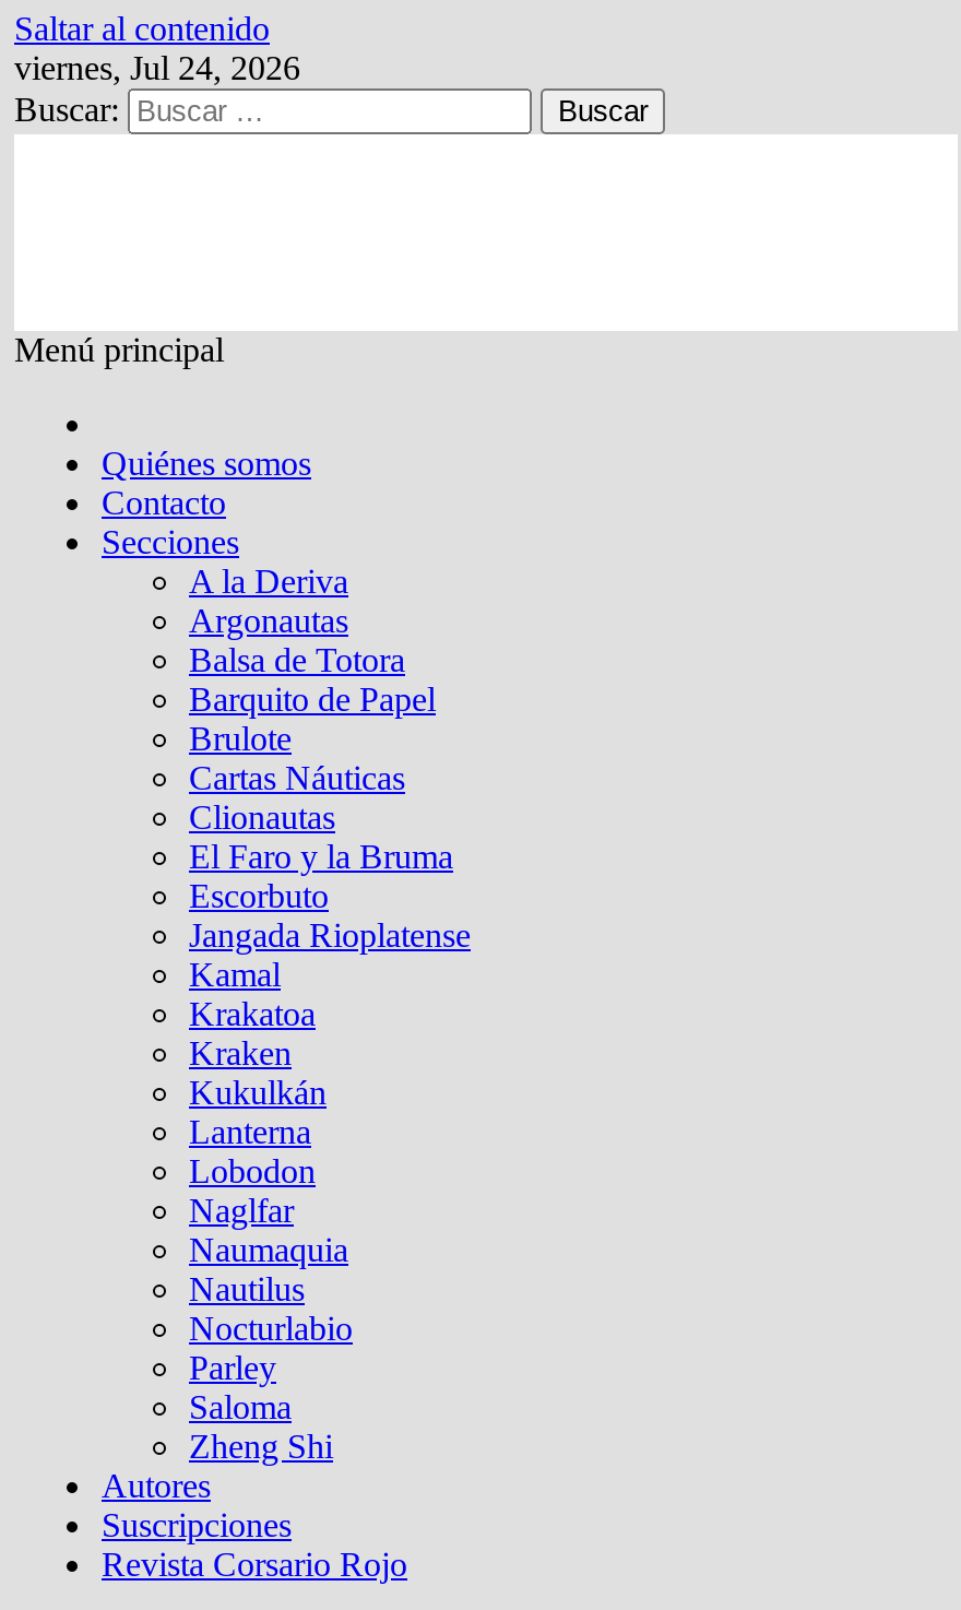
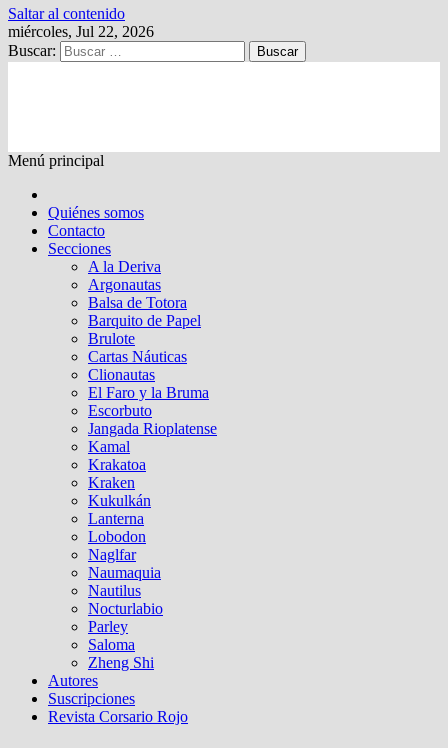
- viernes, Jul 24, 2026
+ miércoles, Jul 22, 2026
